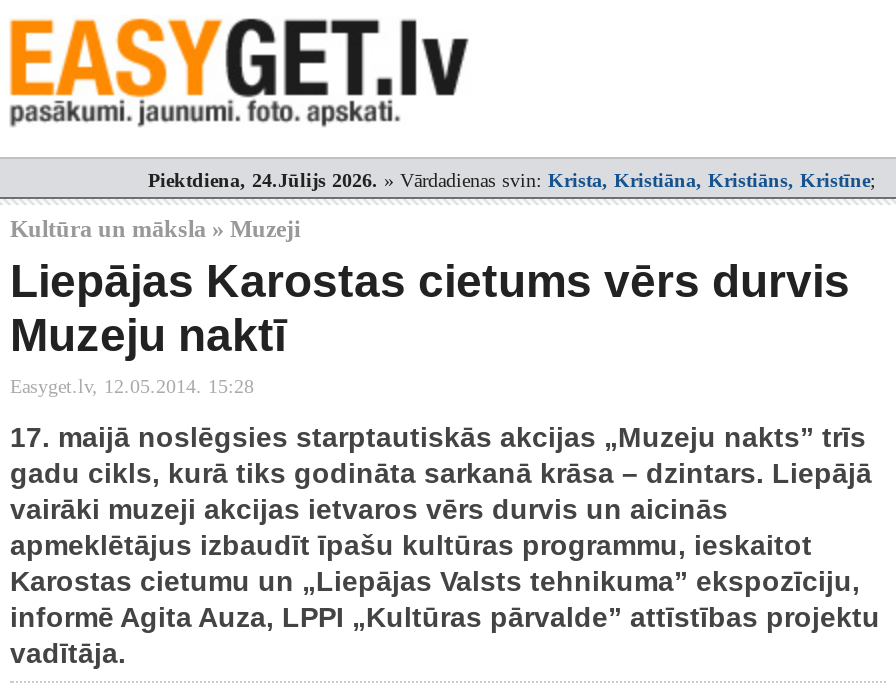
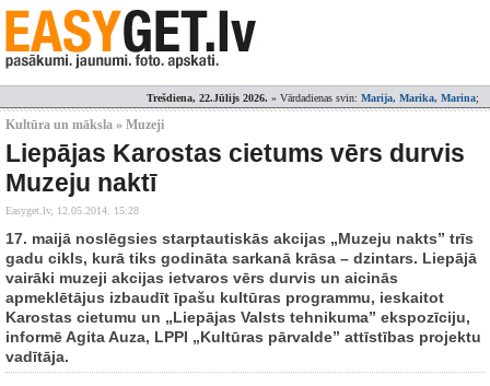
- Piektdiena, 24.Jūlijs 2026.» Vārdadienas svin: Krista, Kristiāna, Kristiāns, Kristīne;
+ Trešdiena, 22.Jūlijs 2026.» Vārdadienas svin: Marija, Marika, Marina;
